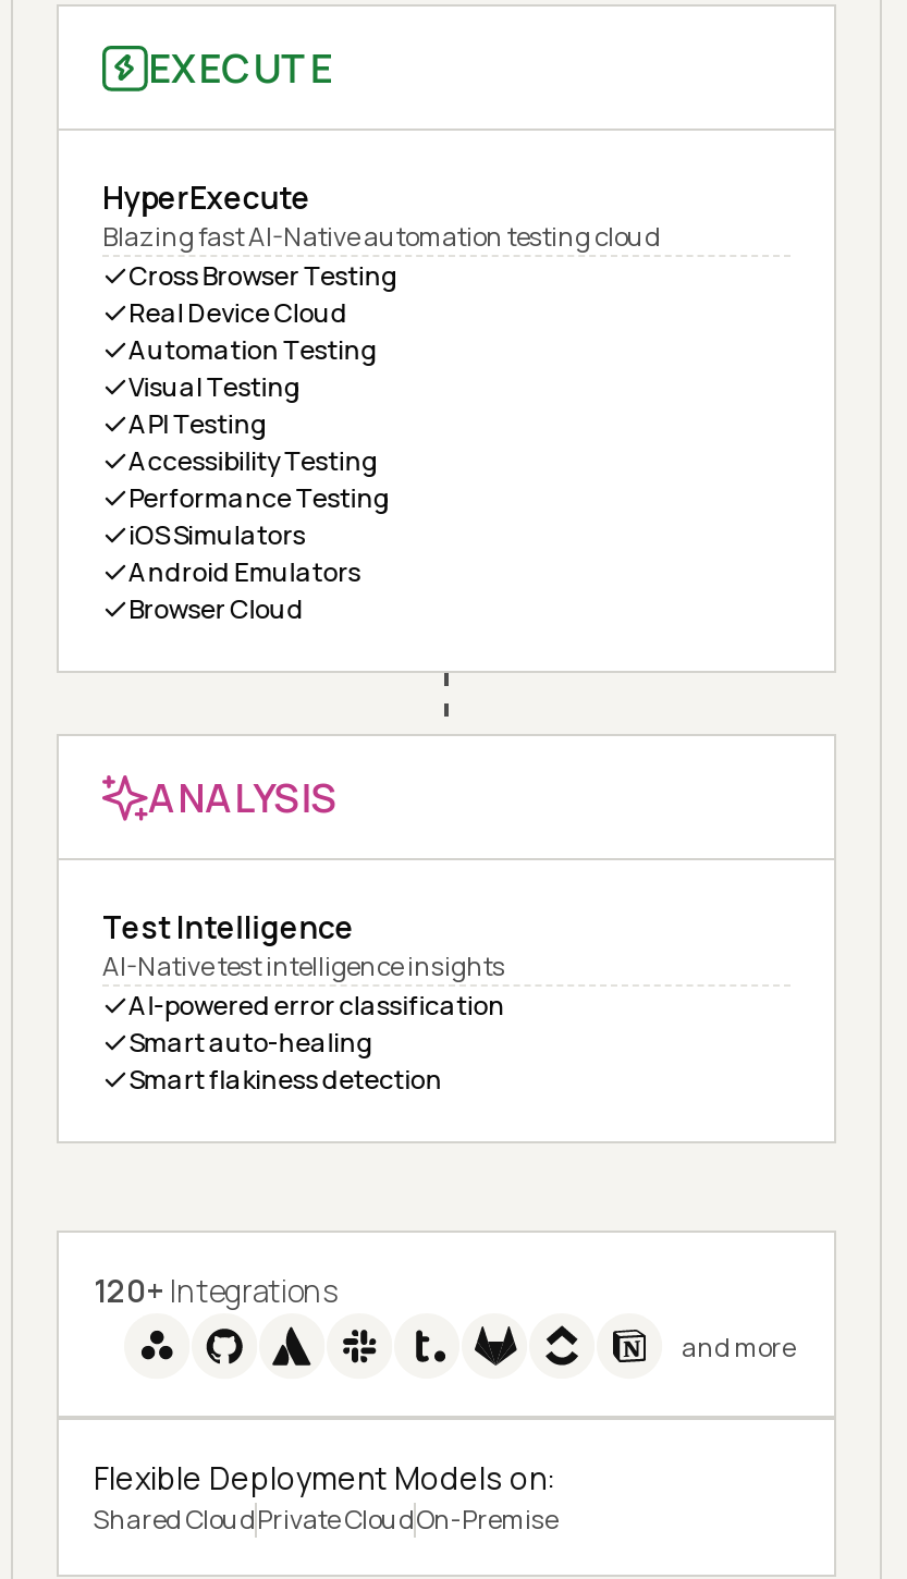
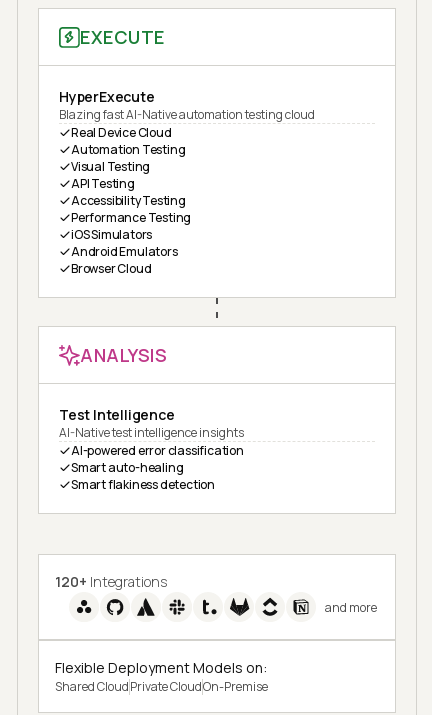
- Cross Browser Testing
